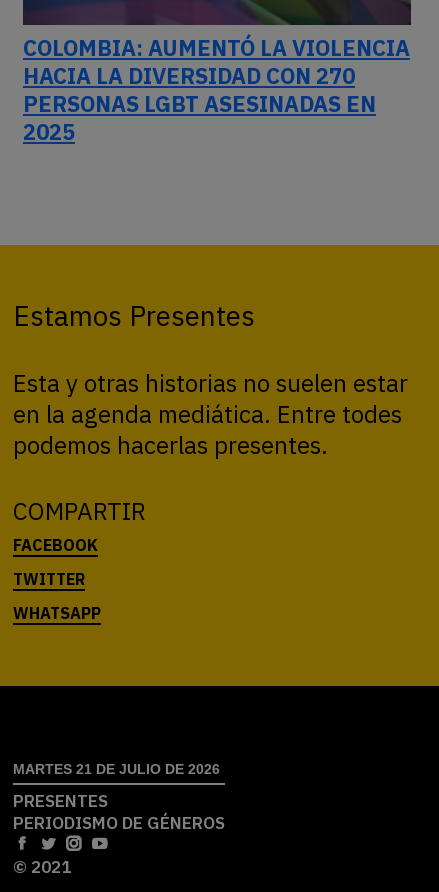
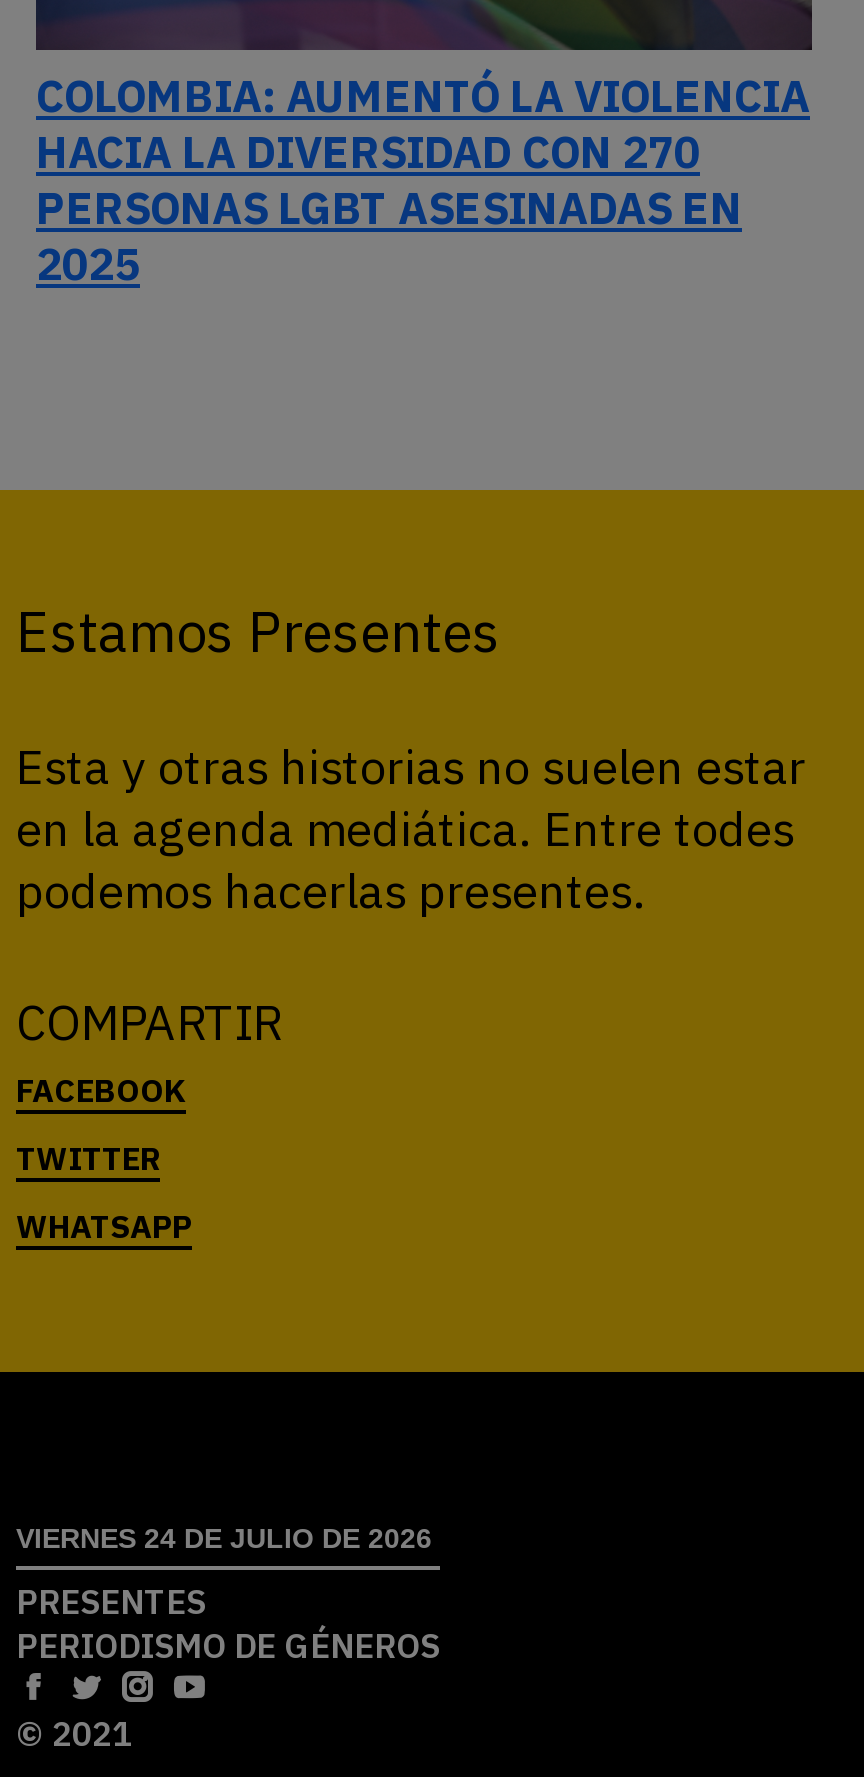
- MARTES 21 DE JULIO DE 2026
+ VIERNES 24 DE JULIO DE 2026
